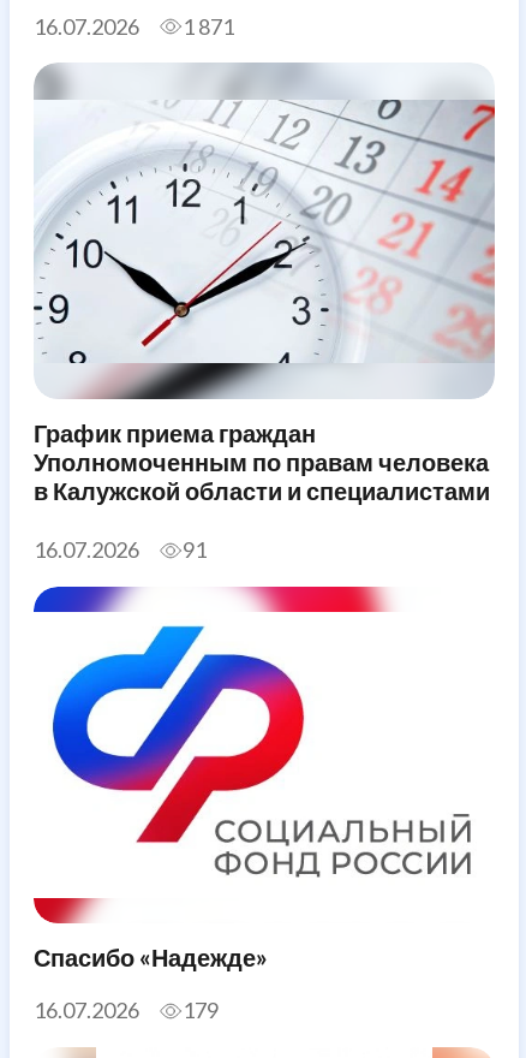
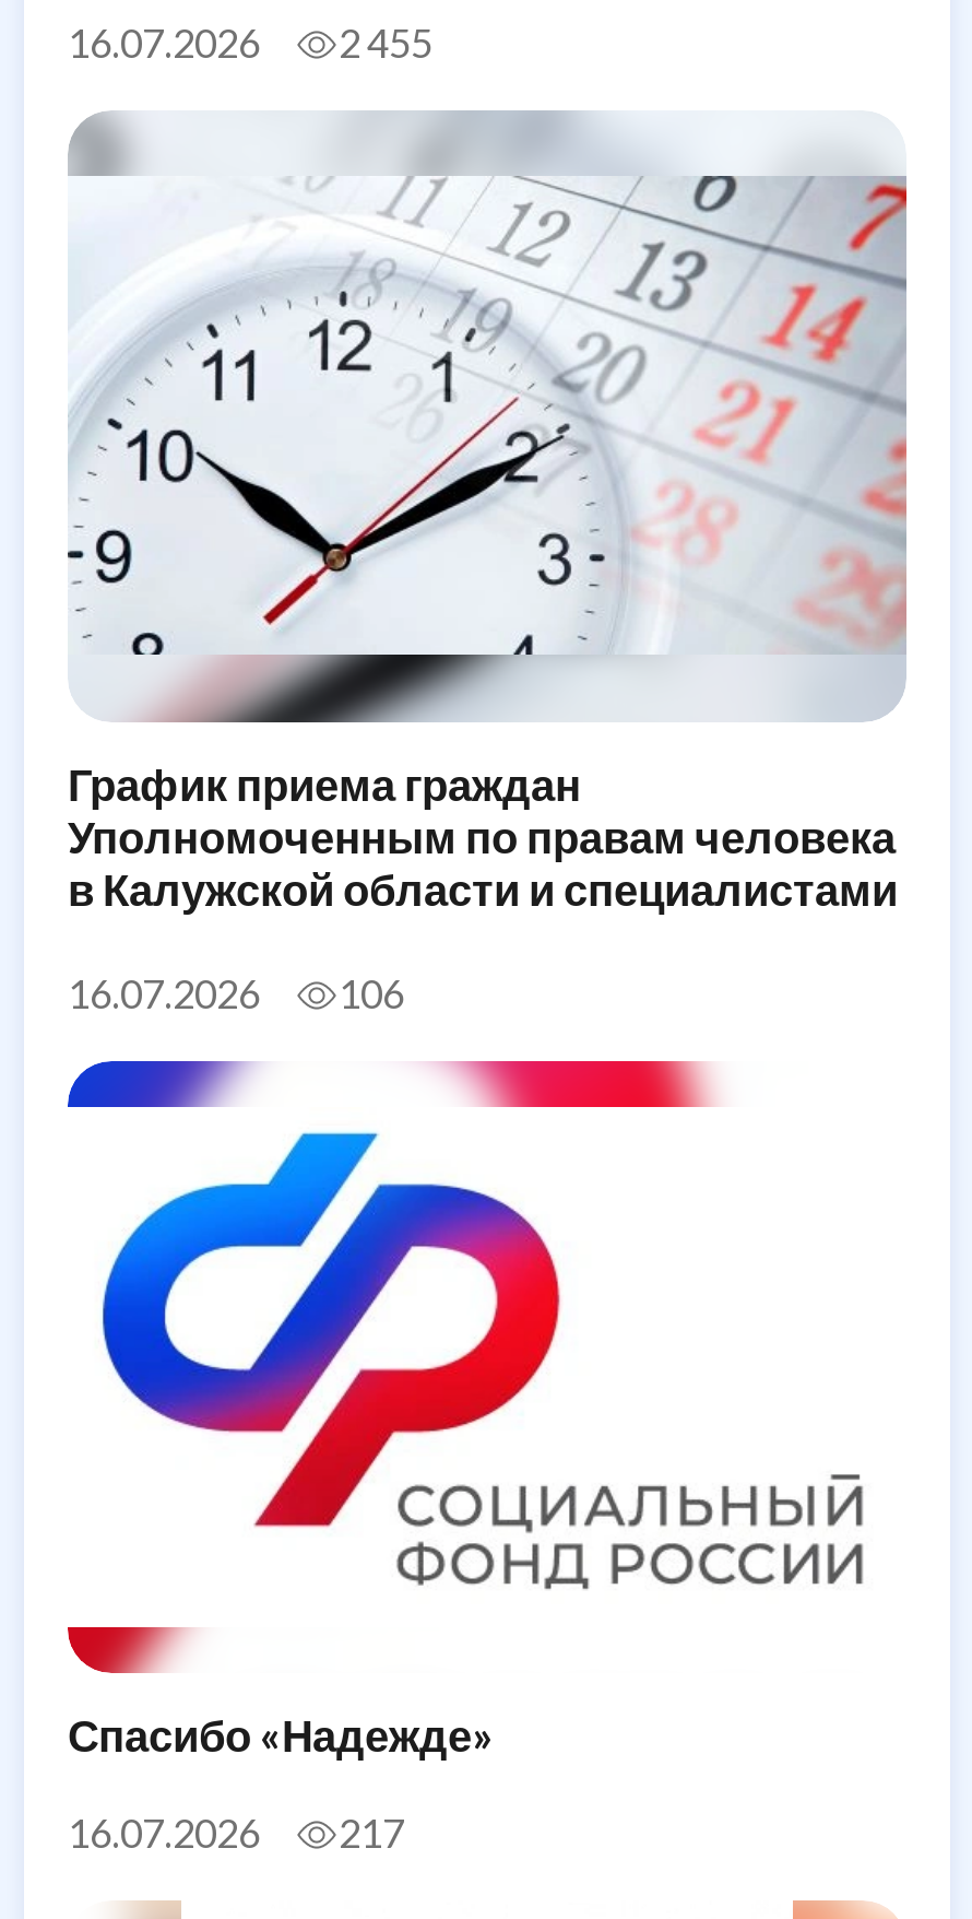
- 16.07.2026 1 871
+ 16.07.2026 2 455

- 16.07.2026 91
+ 16.07.2026 106

- 16.07.2026 179
+ 16.07.2026 217
